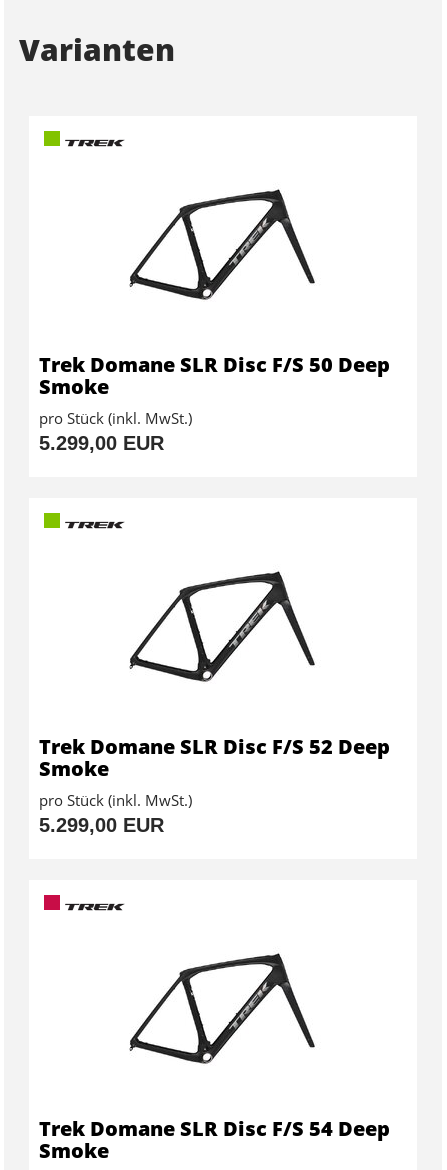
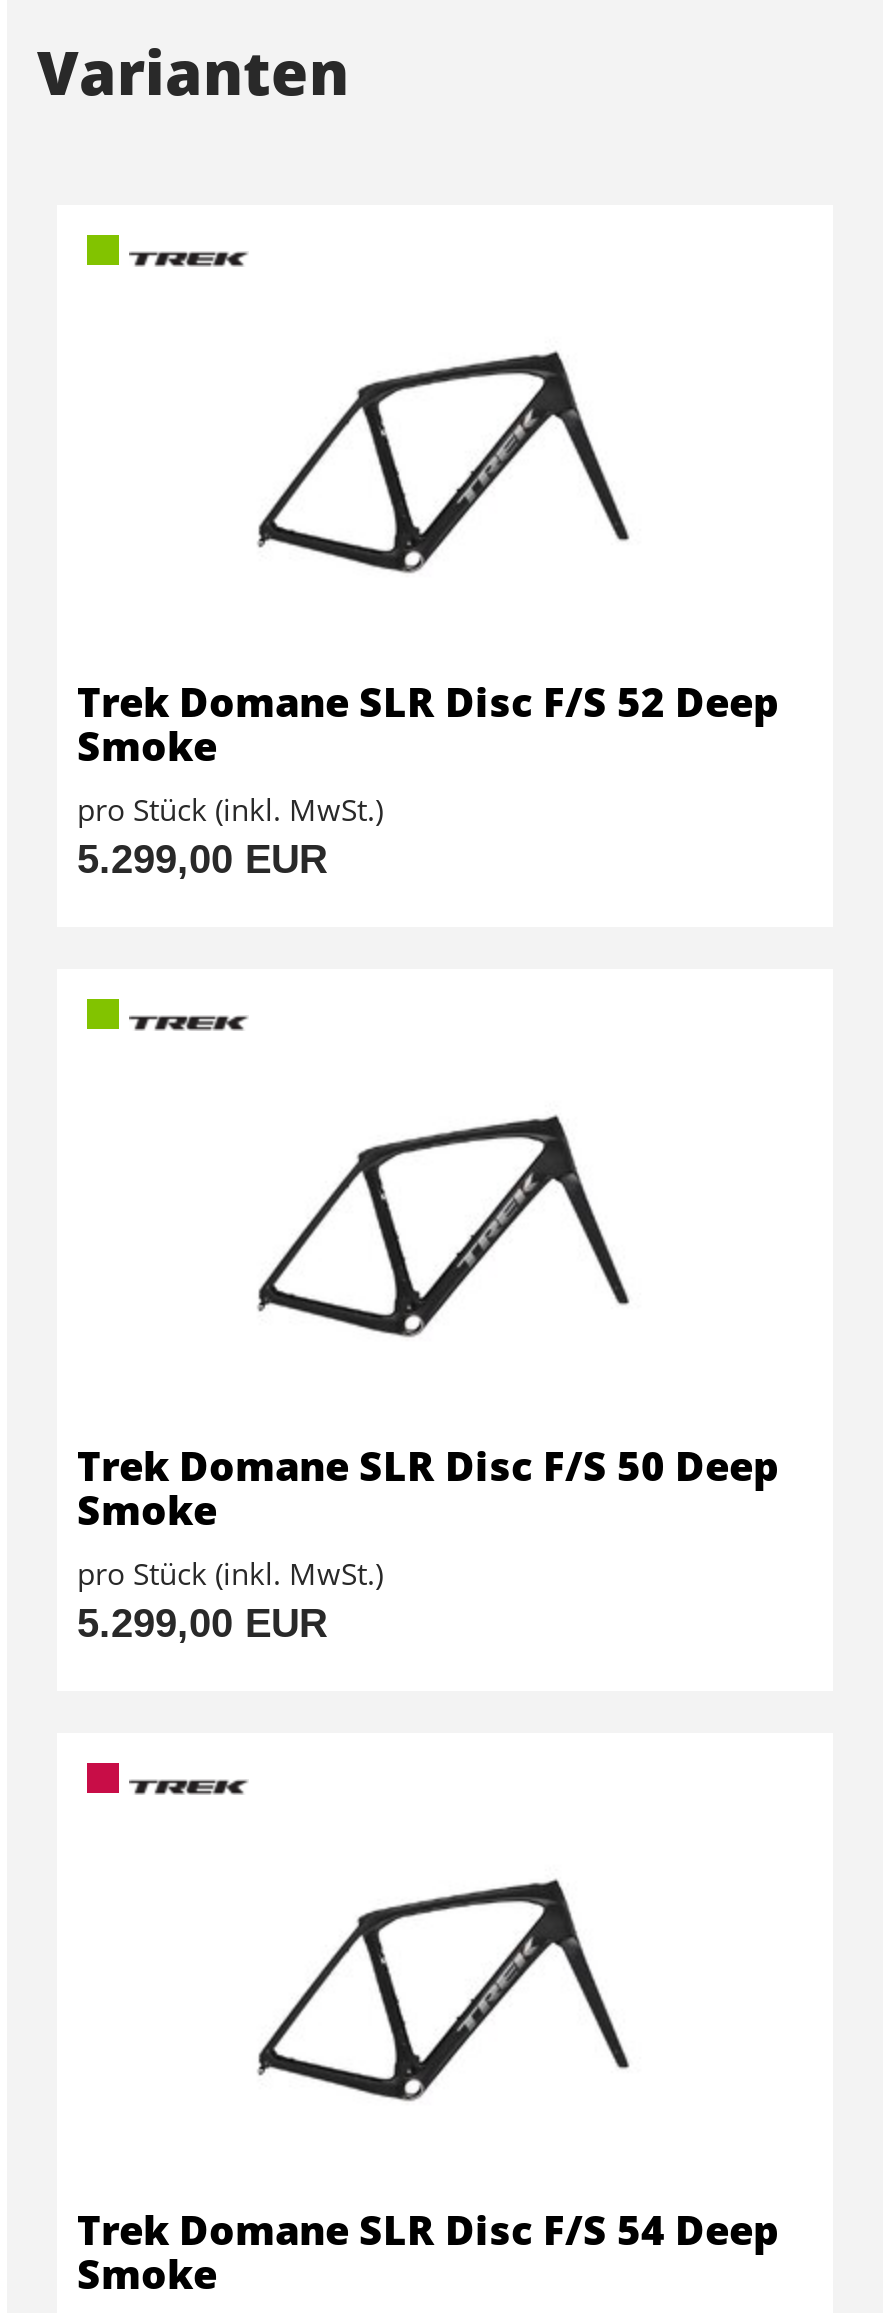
moved down: Trek Domane SLR Disc F/S 50 Deep

moved up: Trek Domane SLR Disc F/S 52 Deep
